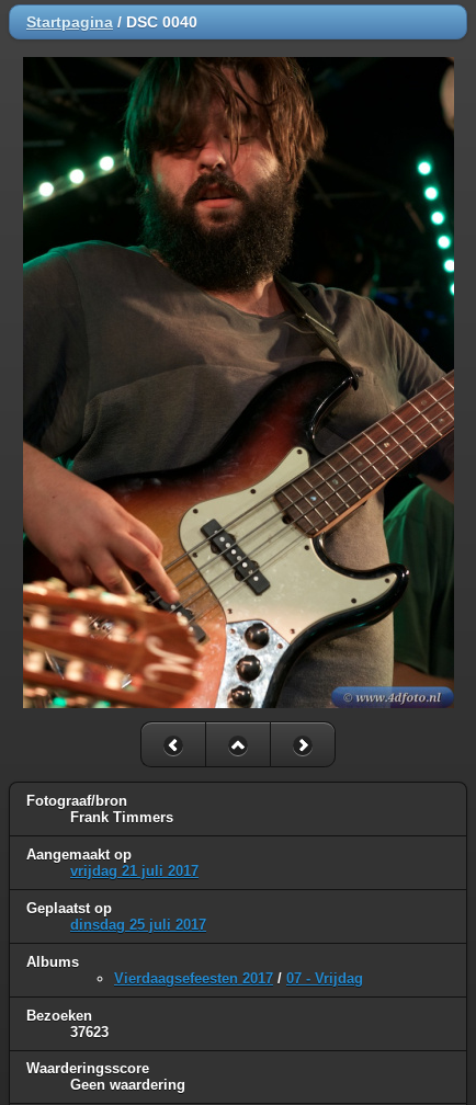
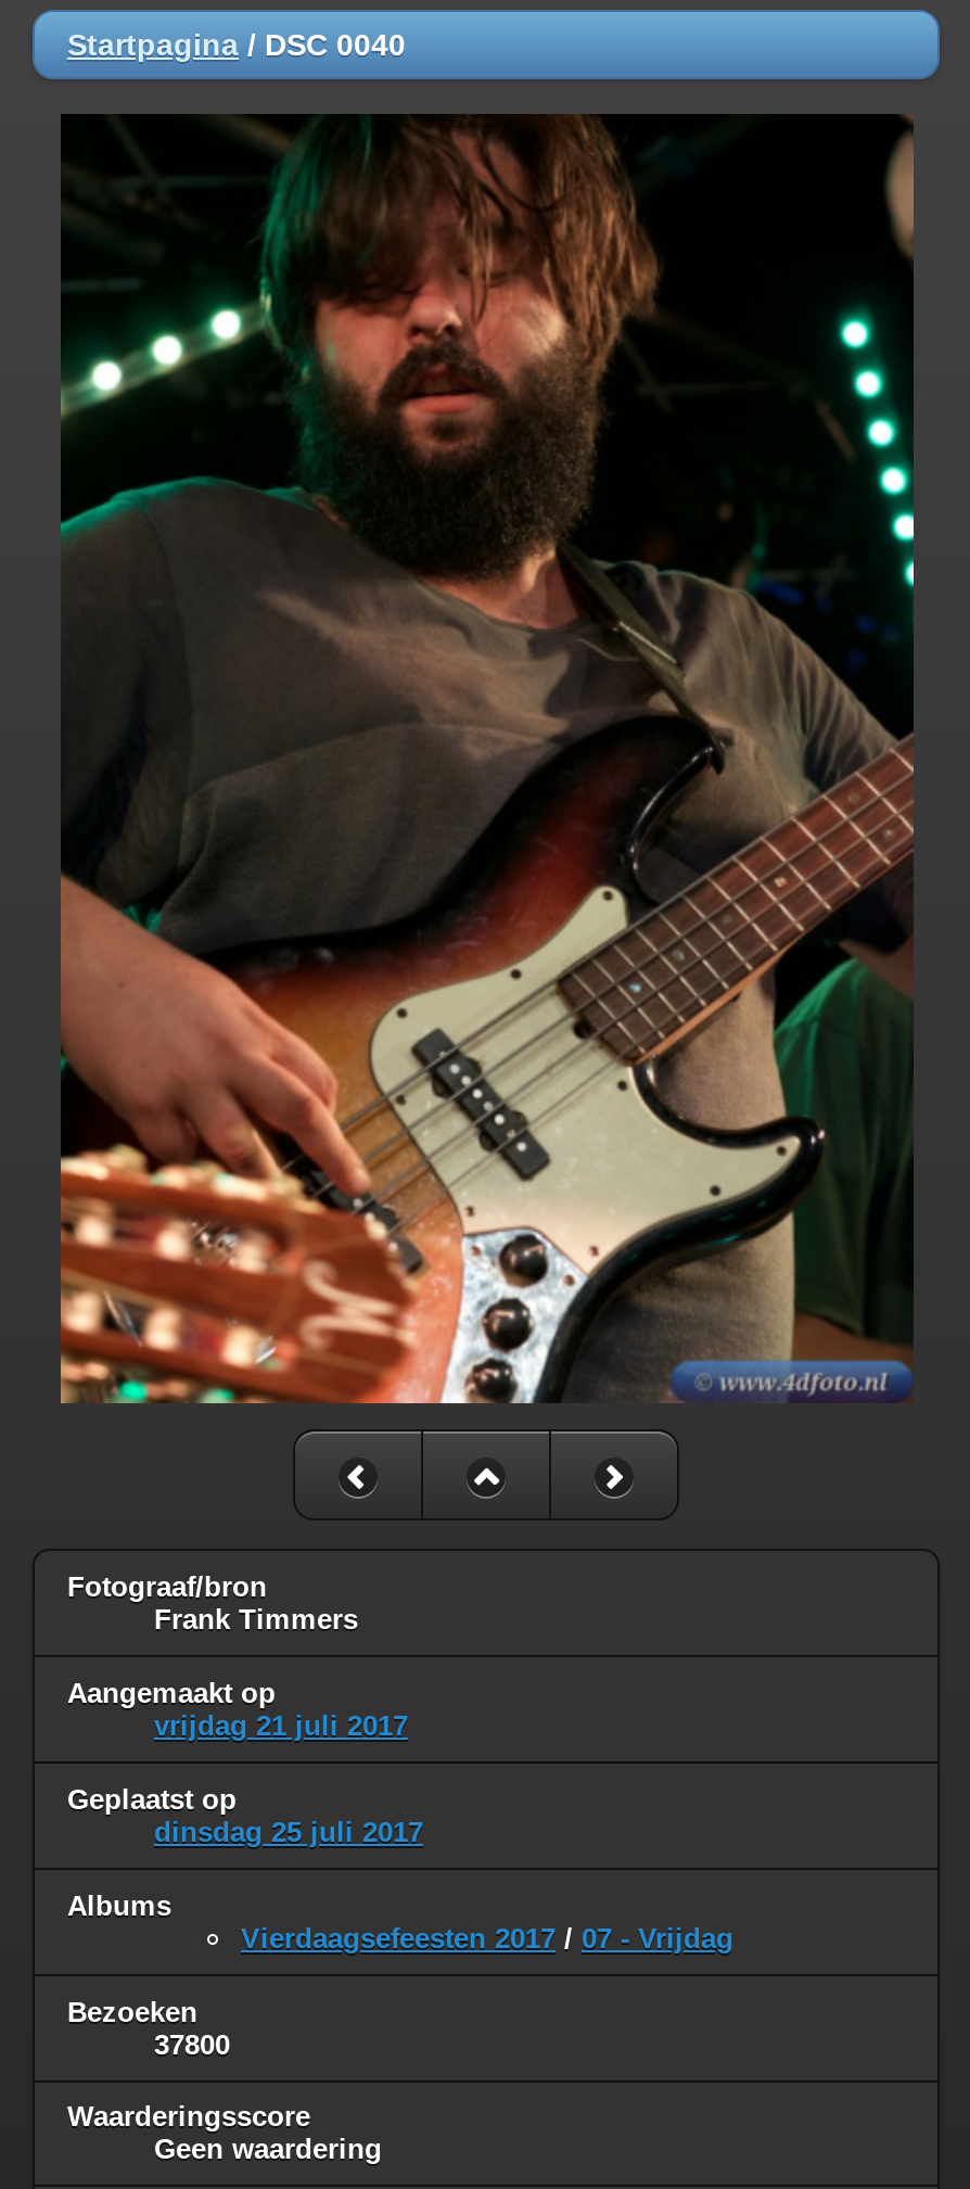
- 37623
+ 37800
